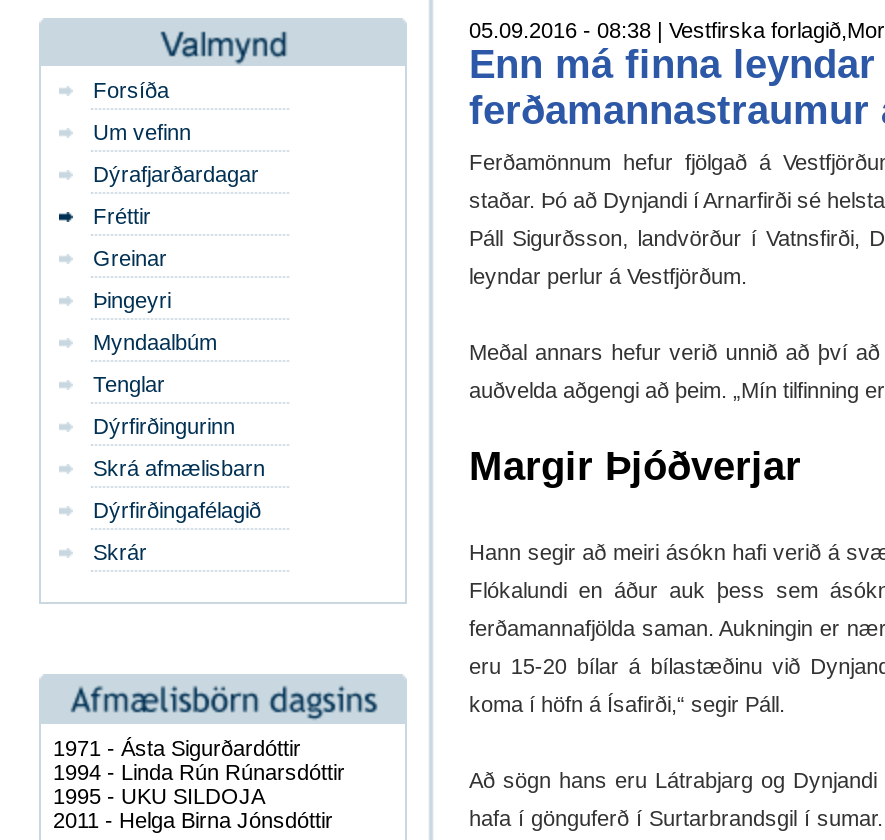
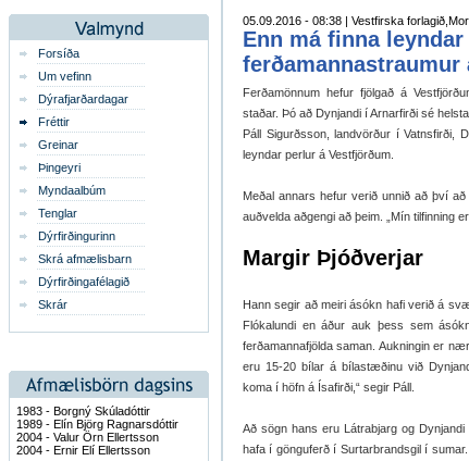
- 1971 - Ásta Sigurðardóttir
- 1994 - Linda Rún Rúnarsdóttir
- 1995 - UKU SILDOJA
- 2011 - Helga Birna Jónsdóttir
+ 1983 - Borgný Skúladóttir
+ 1989 - Elín Björg Ragnarsdóttir
+ 2004 - Valur Örn Ellertsson
+ 2004 - Ernir Elí Ellertsson
